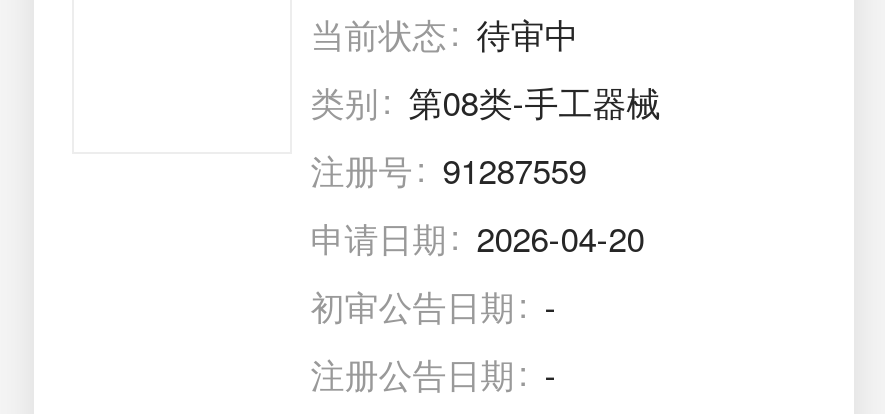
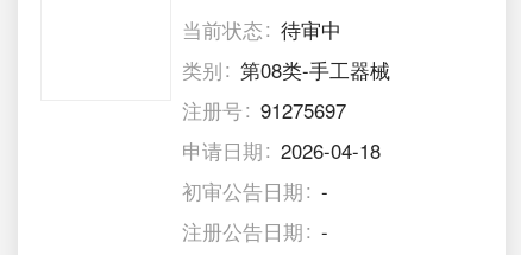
- 注册号 91287559
+ 注册号 91275697

- 申请日期 2026-04-20
+ 申请日期 2026-04-18
